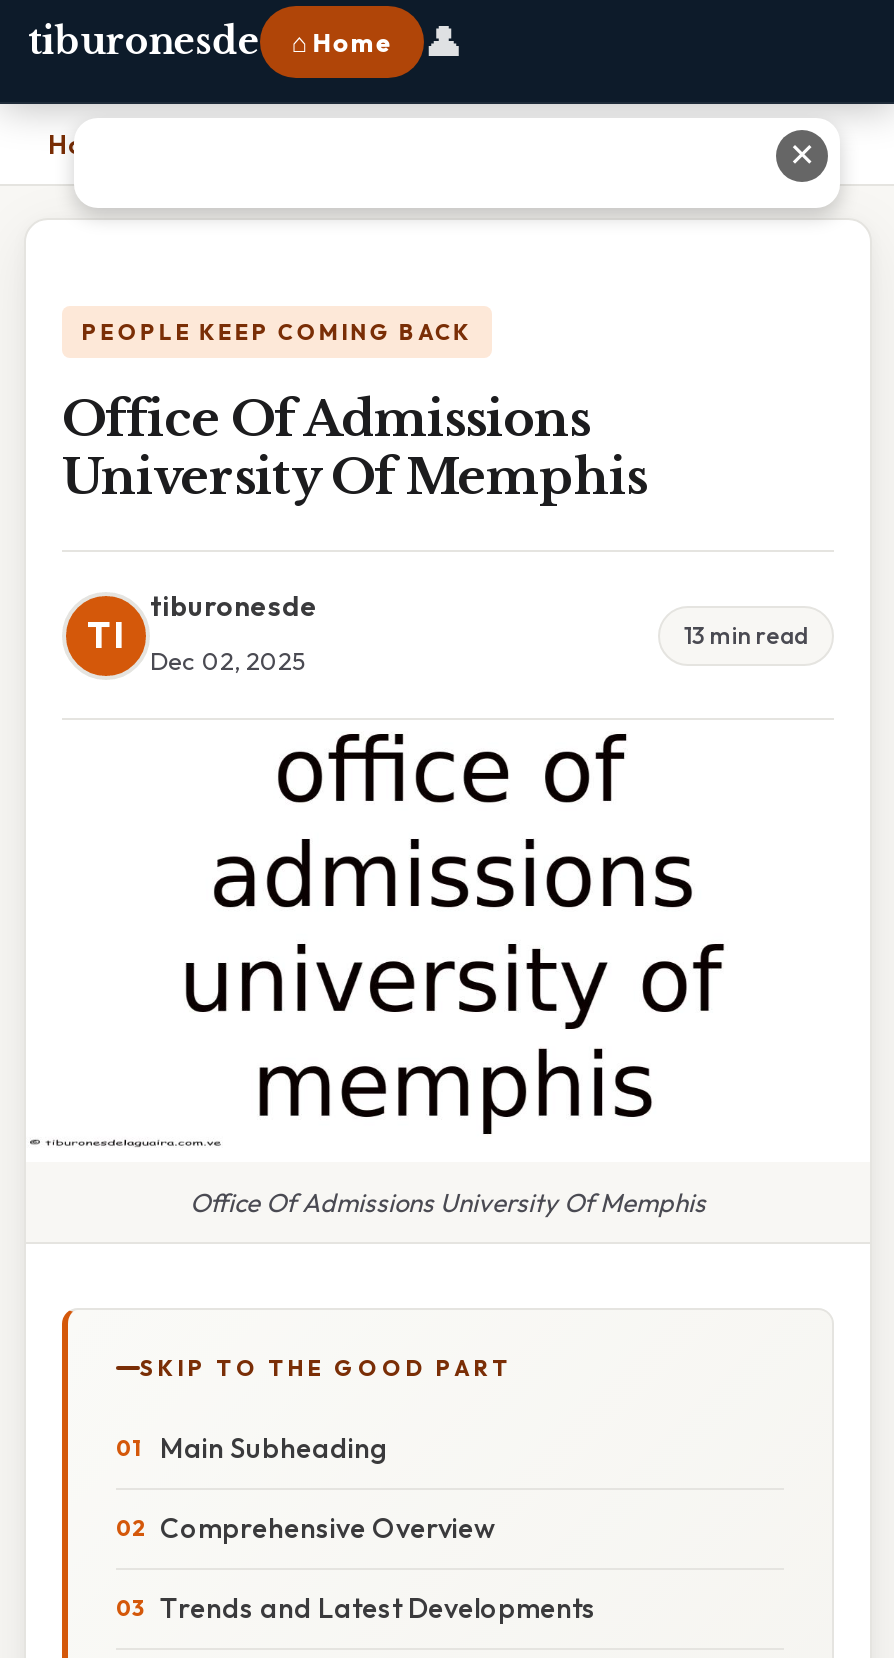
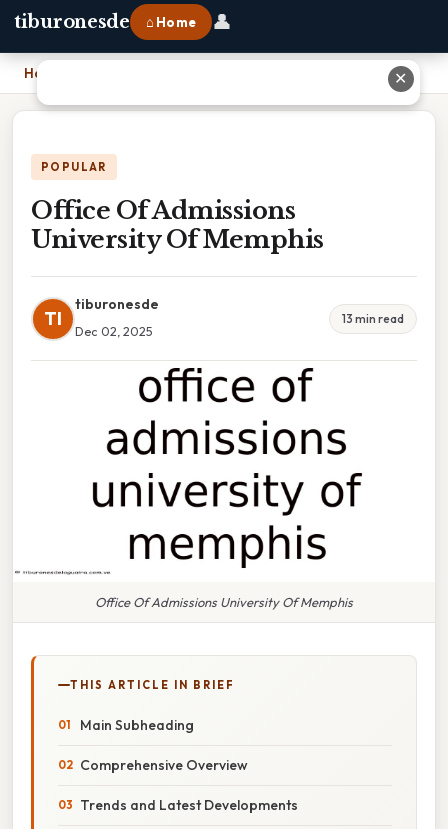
- PEOPLE KEEP COMING BACK
+ POPULAR

- SKIP TO THE GOOD PART
+ THIS ARTICLE IN BRIEF
